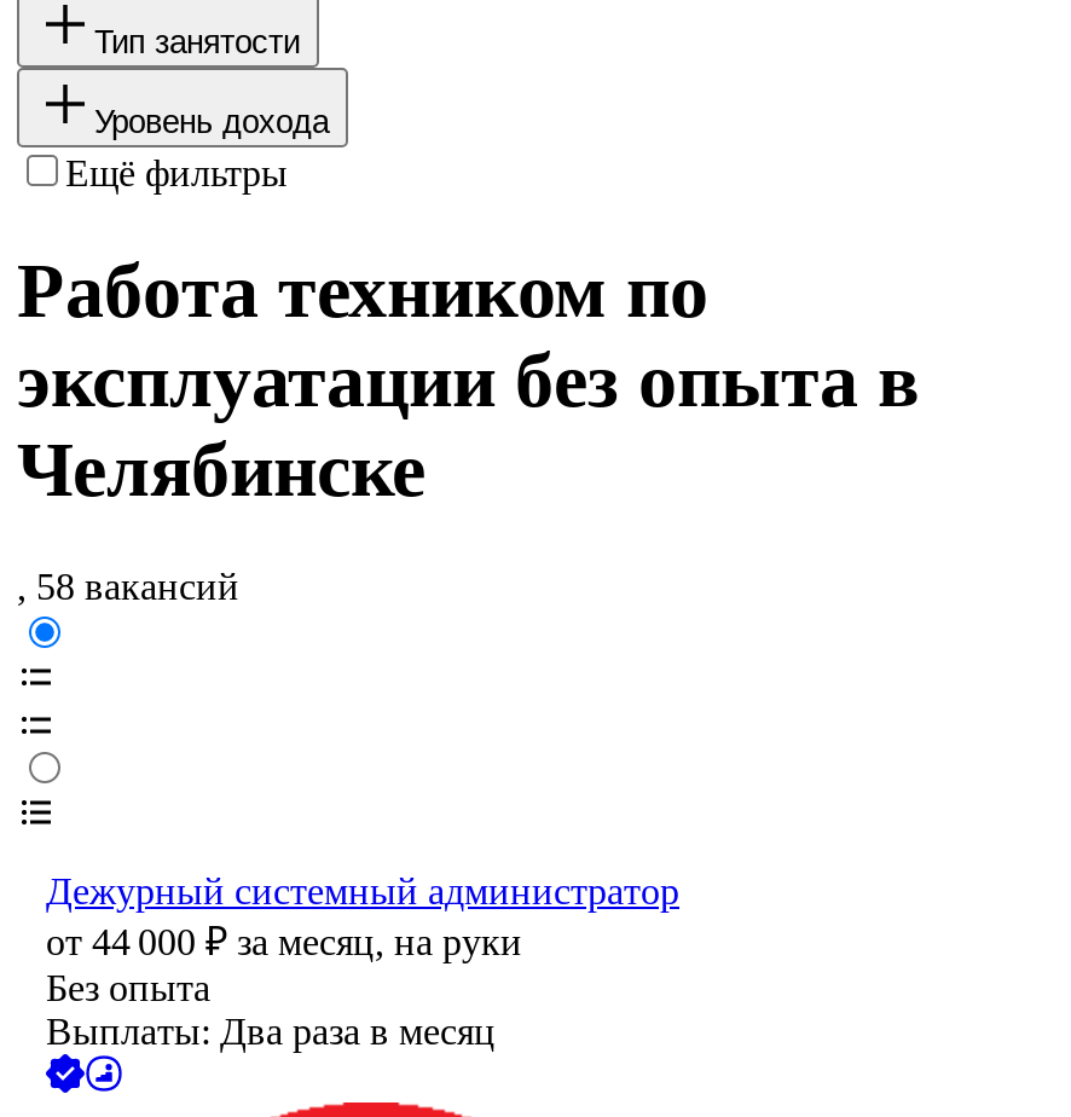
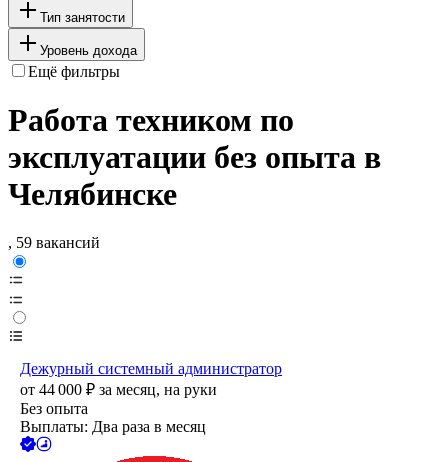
- , 58 вакансий
+ , 59 вакансий
